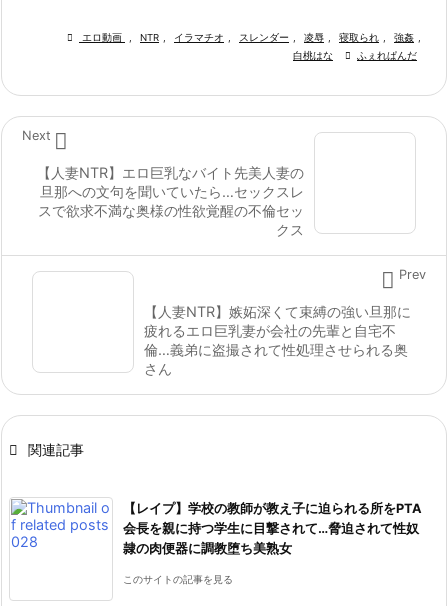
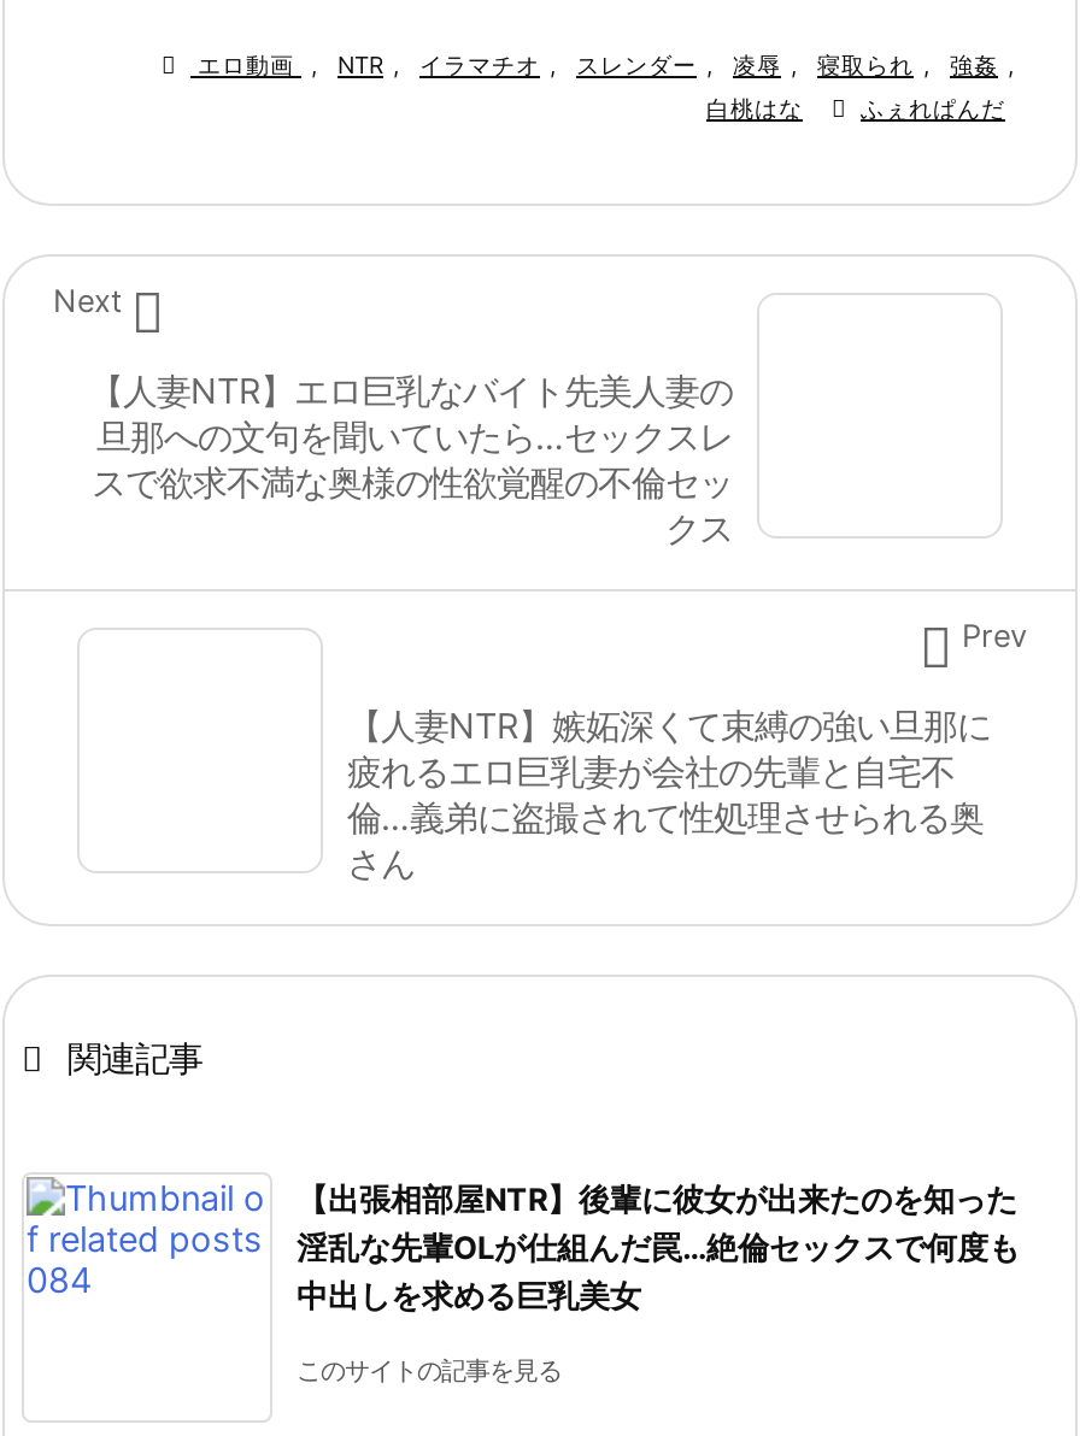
- 【レイプ】学校の教師が教え子に迫られる所をPTA
- 会長を親に持つ学生に目撃されて…脅迫されて性奴
- 隷の肉便器に調教堕ち美熟女
+ 【出張相部屋NTR】後輩に彼女が出来たのを知った
+ 淫乱な先輩OLが仕組んだ罠…絶倫セックスで何度も
+ 中出しを求める巨乳美女
